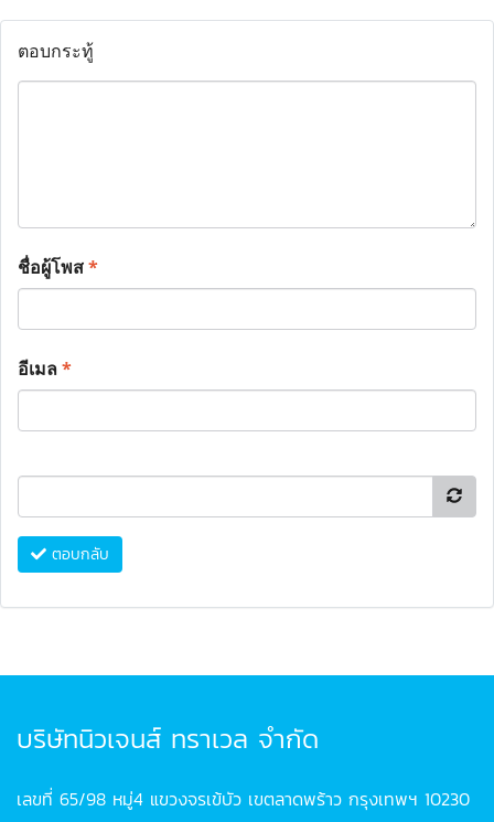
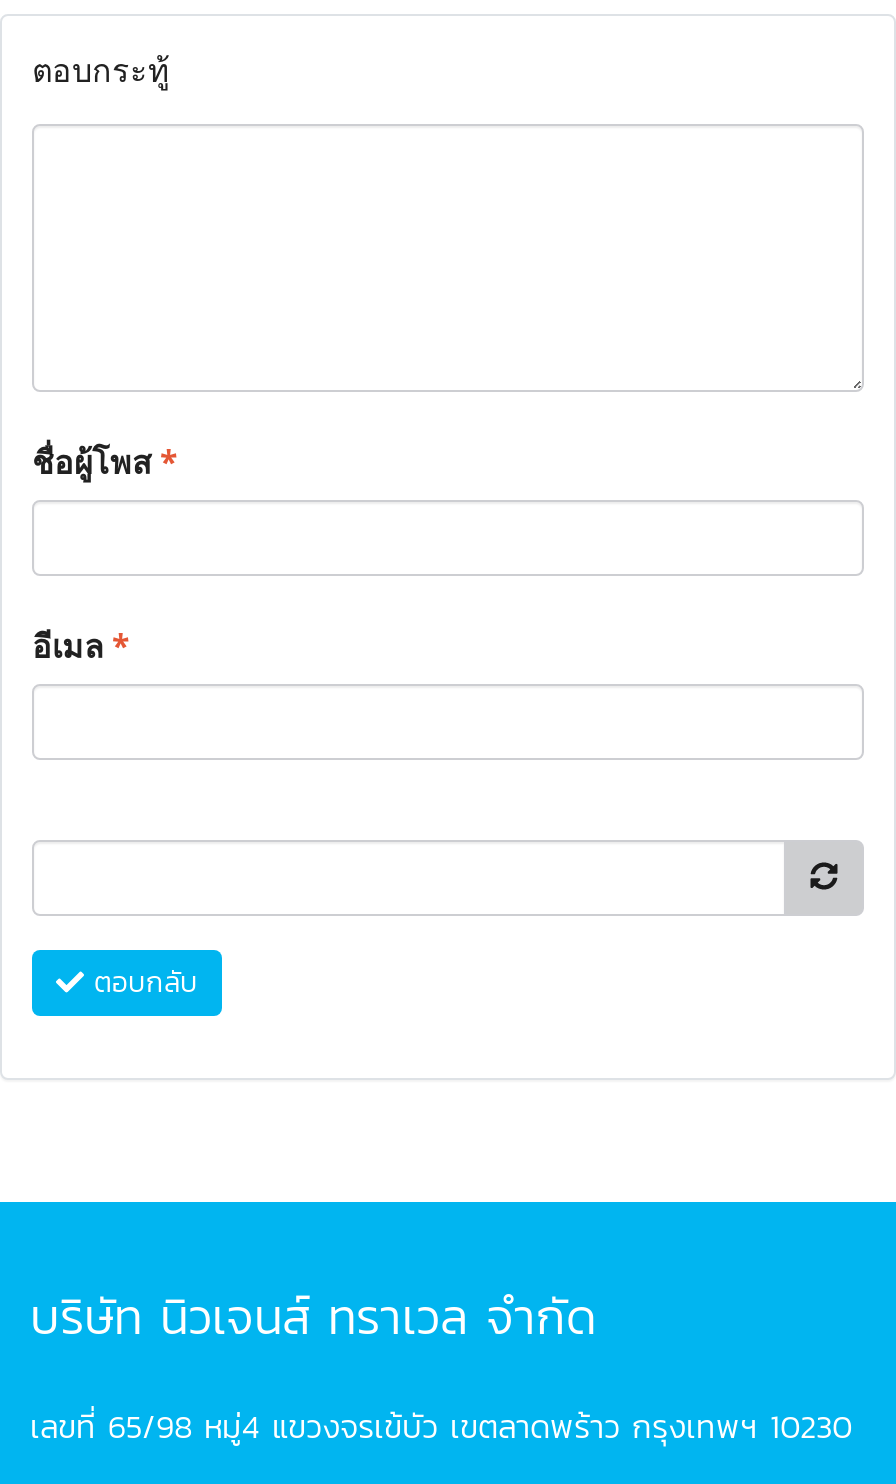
- บริษัทนิวเจนส์ ทราเวล จำกัด
+ บริษัท นิวเจนส์ ทราเวล จำกัด
